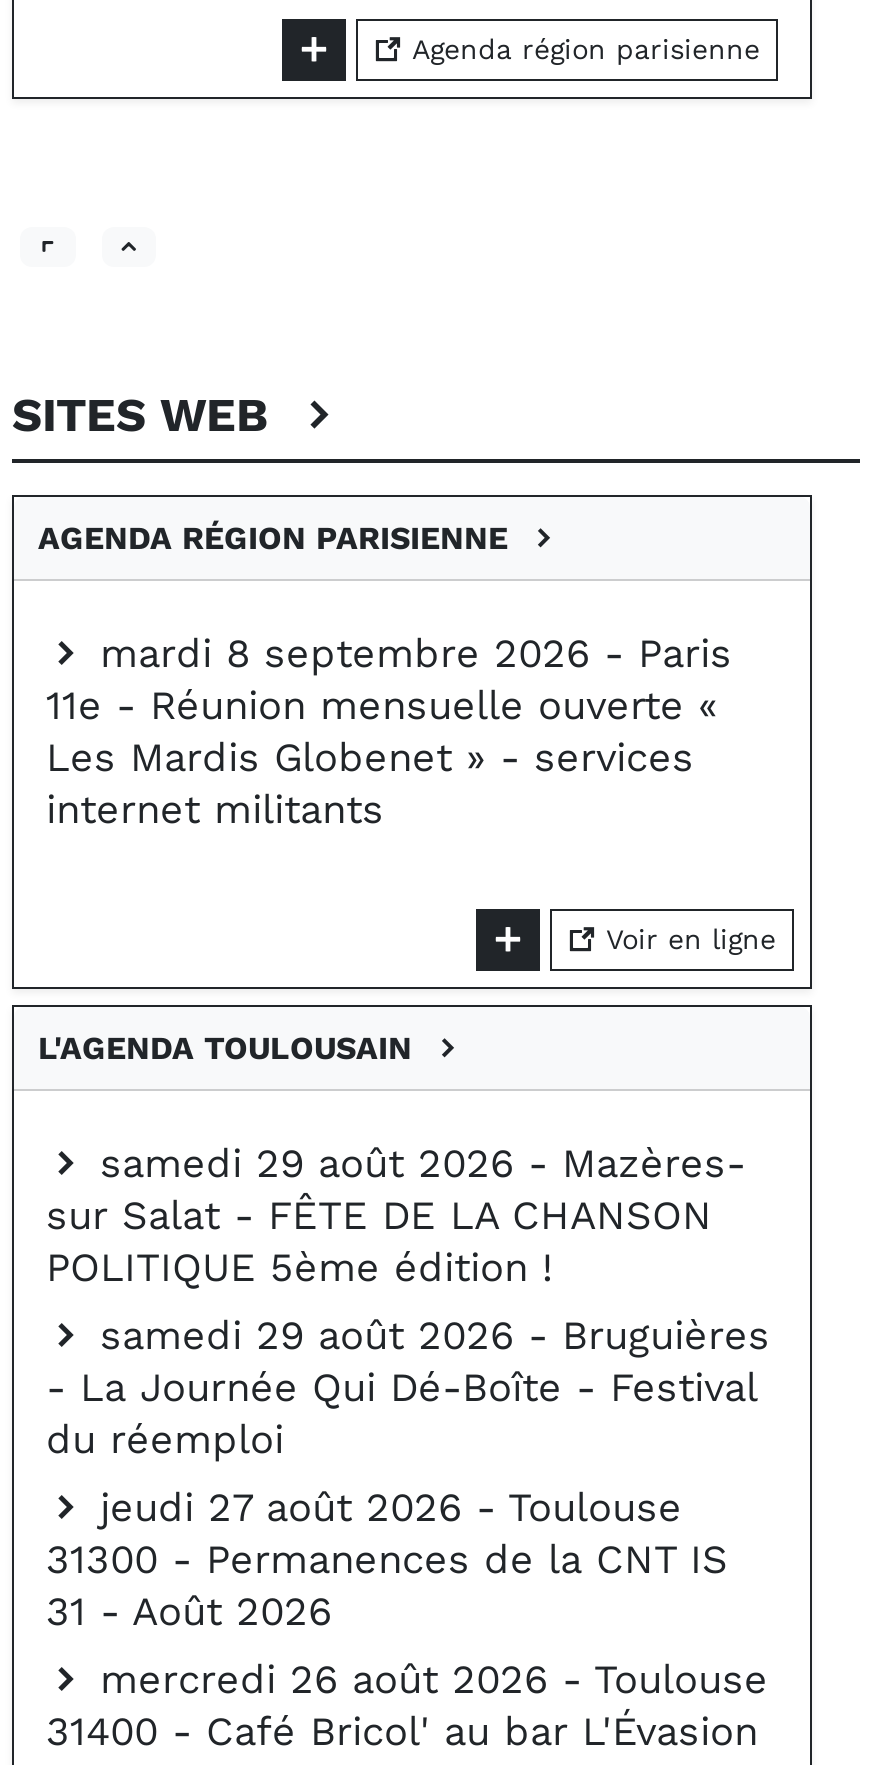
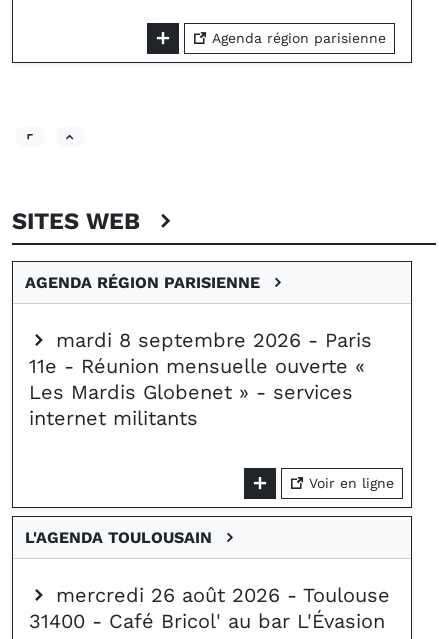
- samedi 29 août 2026 - Mazères-
- sur Salat - FÊTE DE LA CHANSON
- POLITIQUE 5ème édition !
- samedi 29 août 2026 - Bruguières
- - La Journée Qui Dé-Boîte - Festival
- du réemploi
- jeudi 27 août 2026 - Toulouse
- 31300 - Permanences de la CNT IS
- 31 - Août 2026
